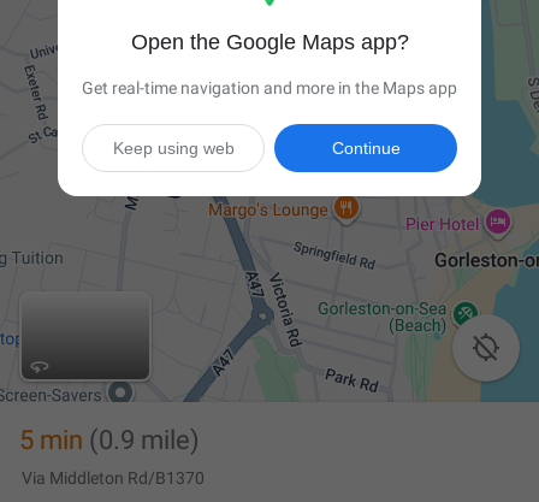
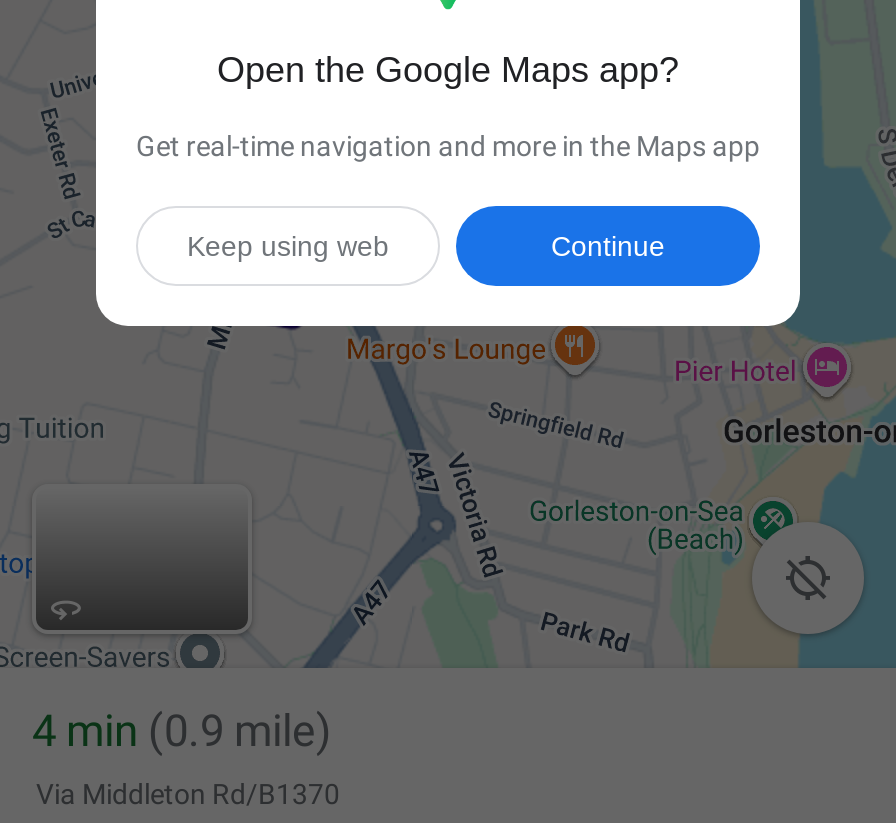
- 5 min (0.9 mile)
+ 4 min (0.9 mile)
